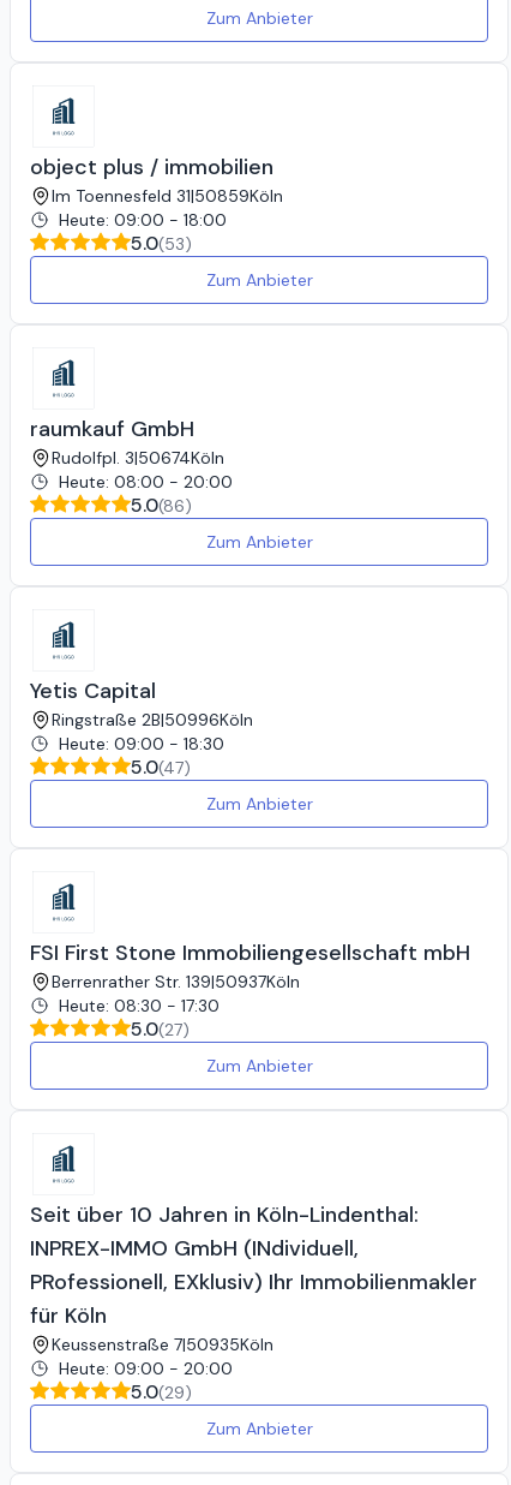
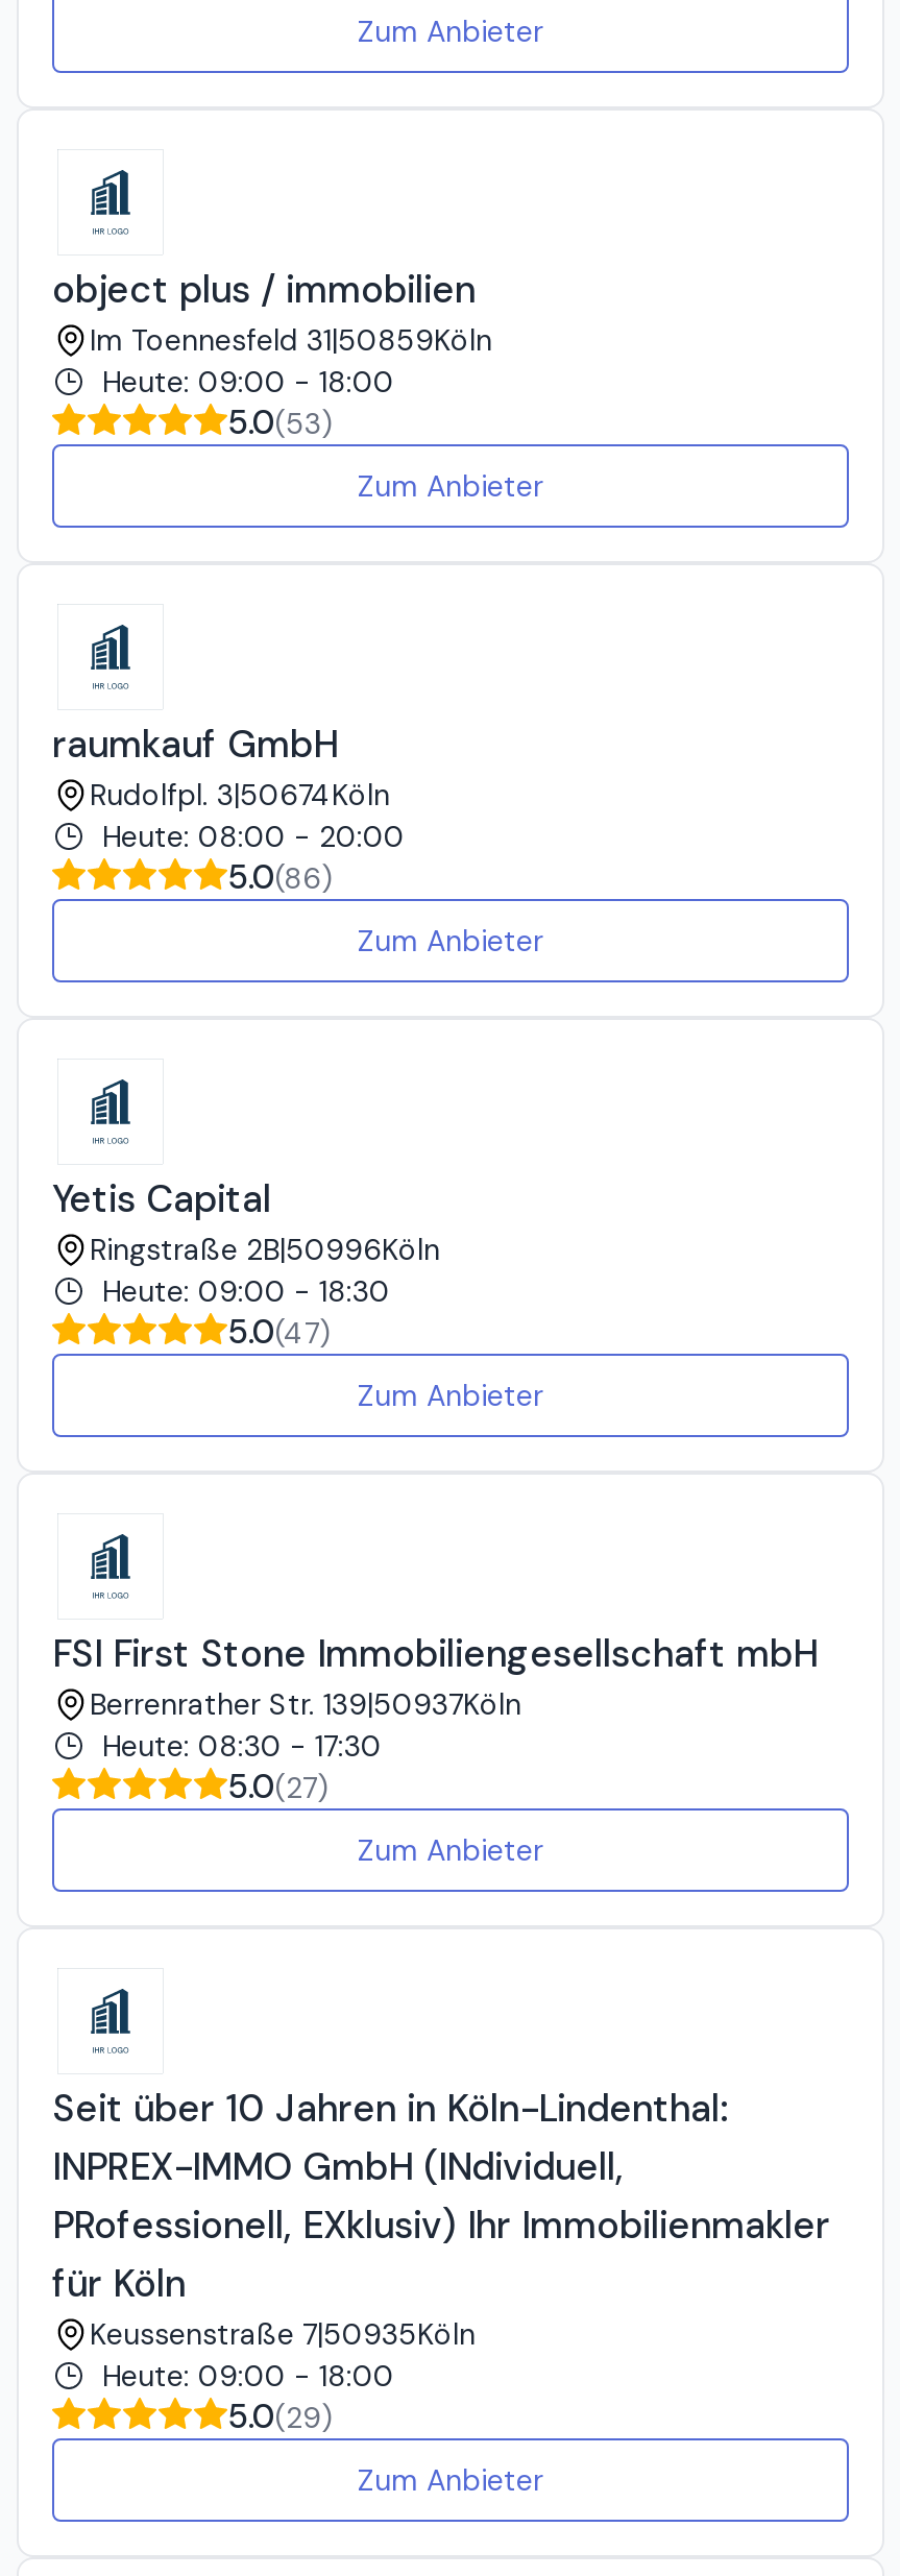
- Heute: 09:00 - 20:00
+ Heute: 09:00 - 18:00
